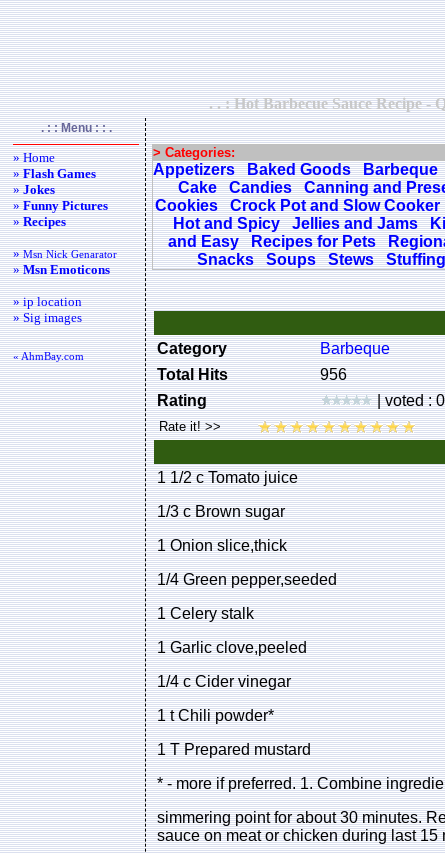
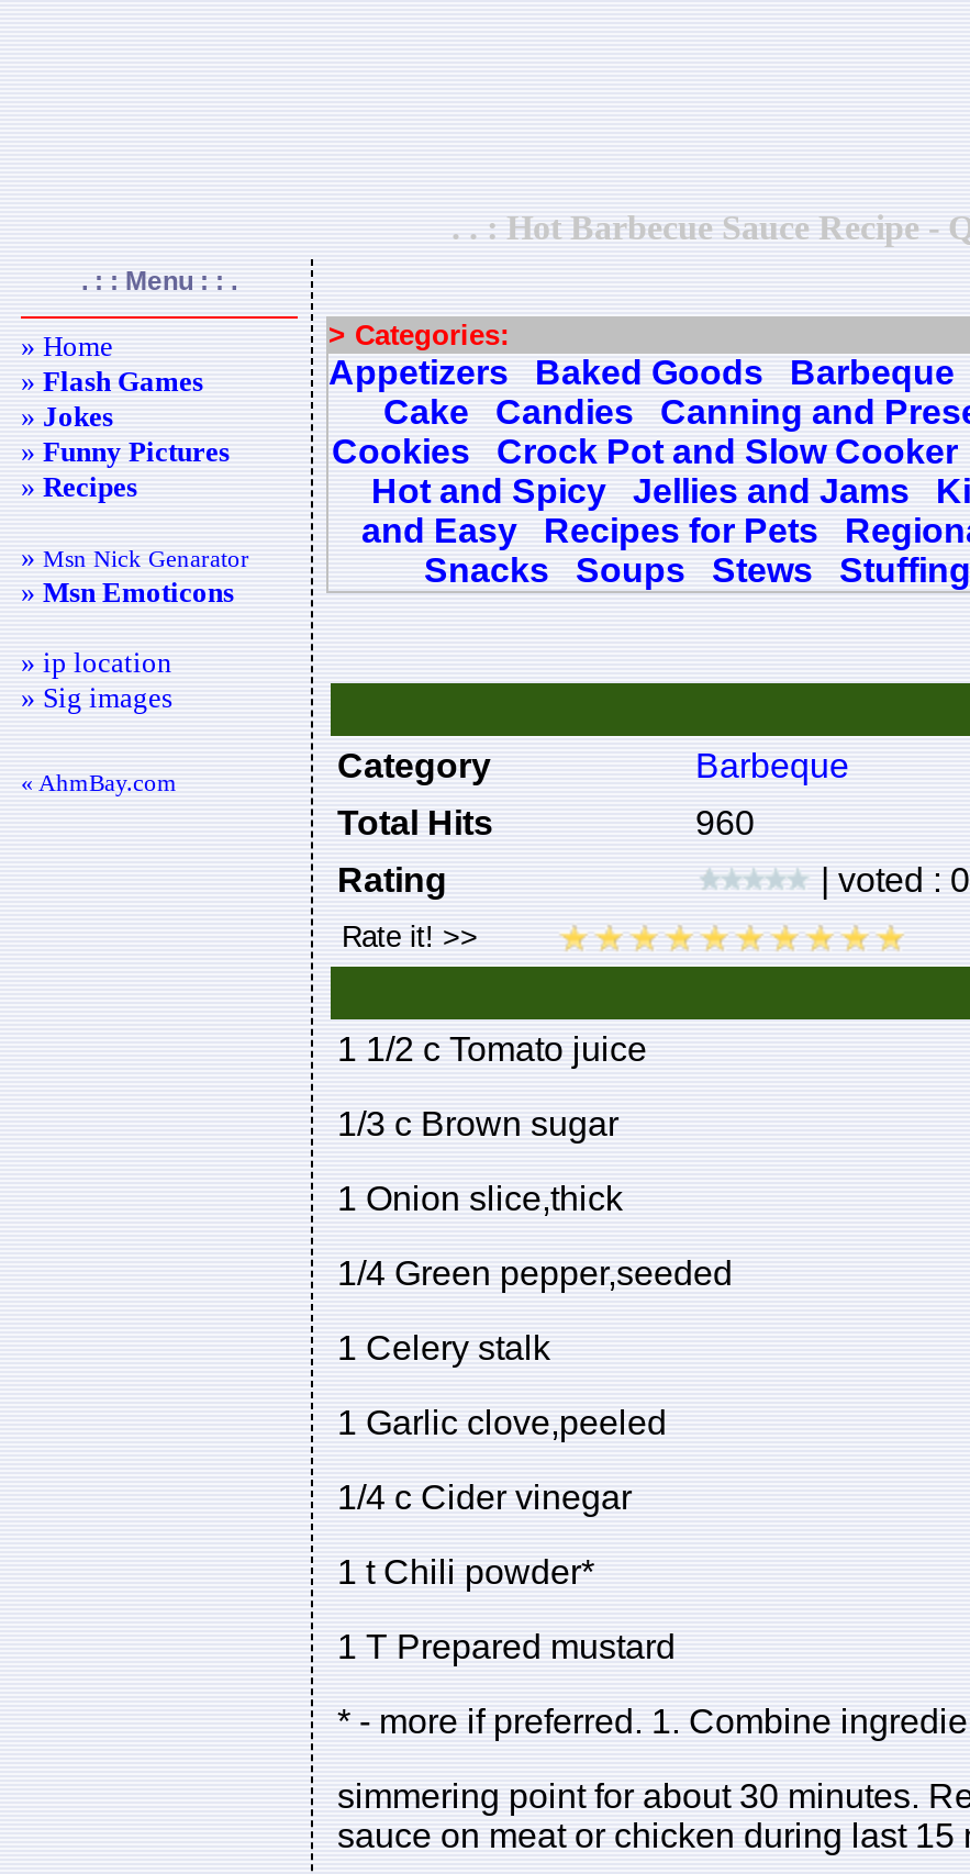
- 956
+ 960
